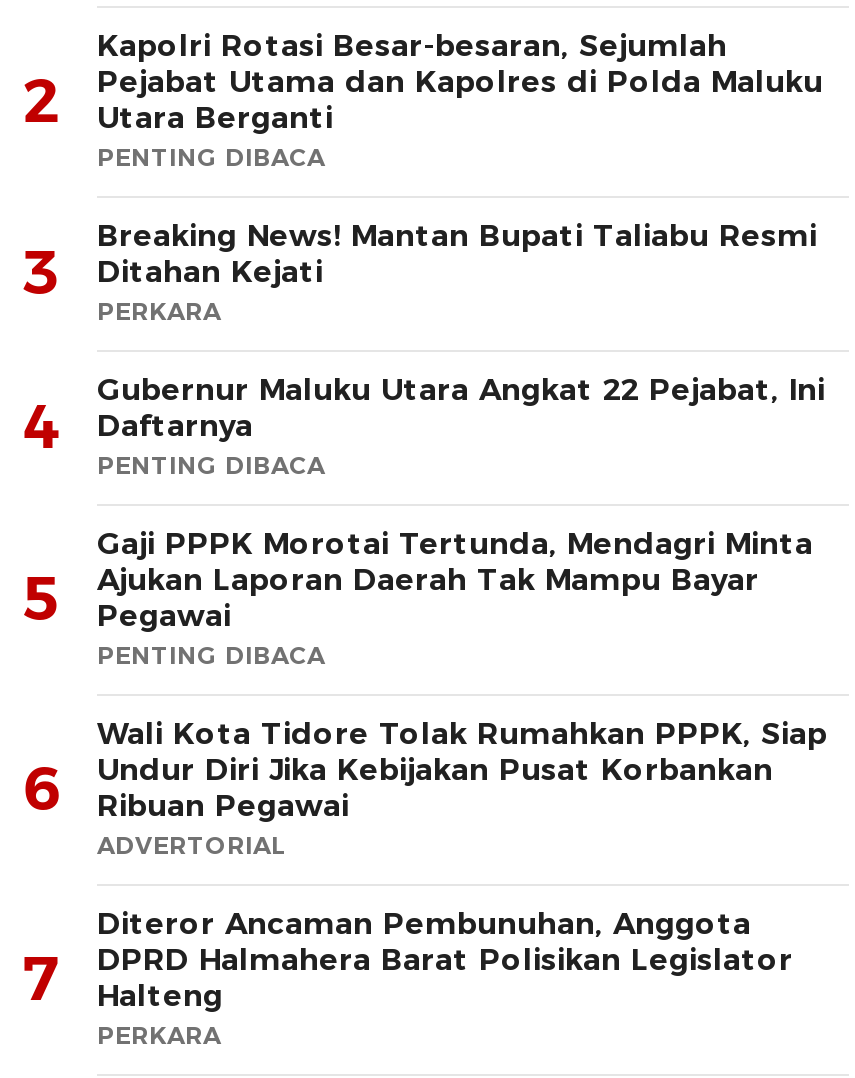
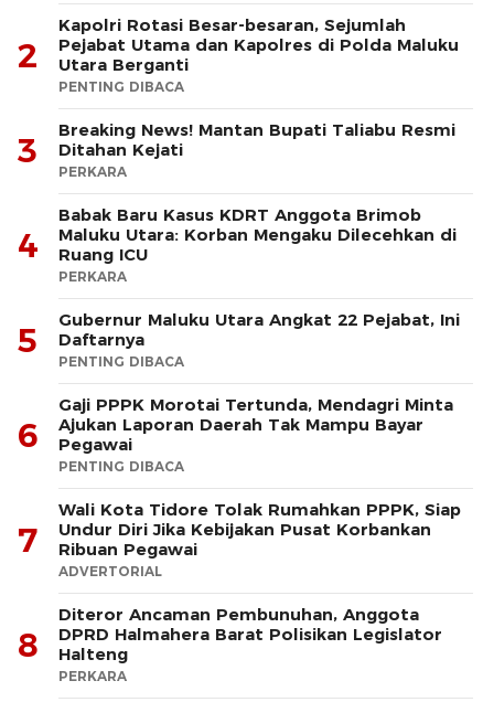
+ Babak Baru Kasus KDRT Anggota Brimob
+ Maluku Utara: Korban Mengaku Dilecehkan di
+ Ruang ICU
+ PERKARA
+ 5

- 5 Ajukan Laporan Daerah Tak Mampu Bayar Pegawai
+ 6 Ajukan Laporan Daerah Tak Mampu Bayar Pegawai

- 6 Undur Diri Jika Kebijakan Pusat Korbankan Ribuan Pegawai
+ 7 Undur Diri Jika Kebijakan Pusat Korbankan Ribuan Pegawai

- 7 DPRD Halmahera Barat Polisikan Legislator Halteng
+ 8 DPRD Halmahera Barat Polisikan Legislator Halteng
